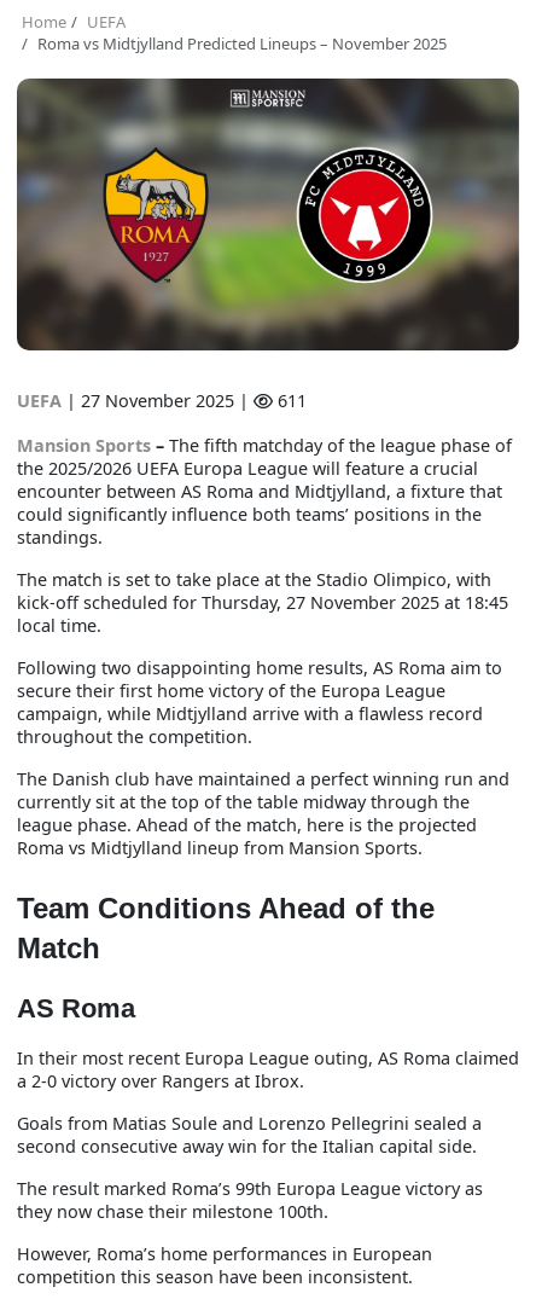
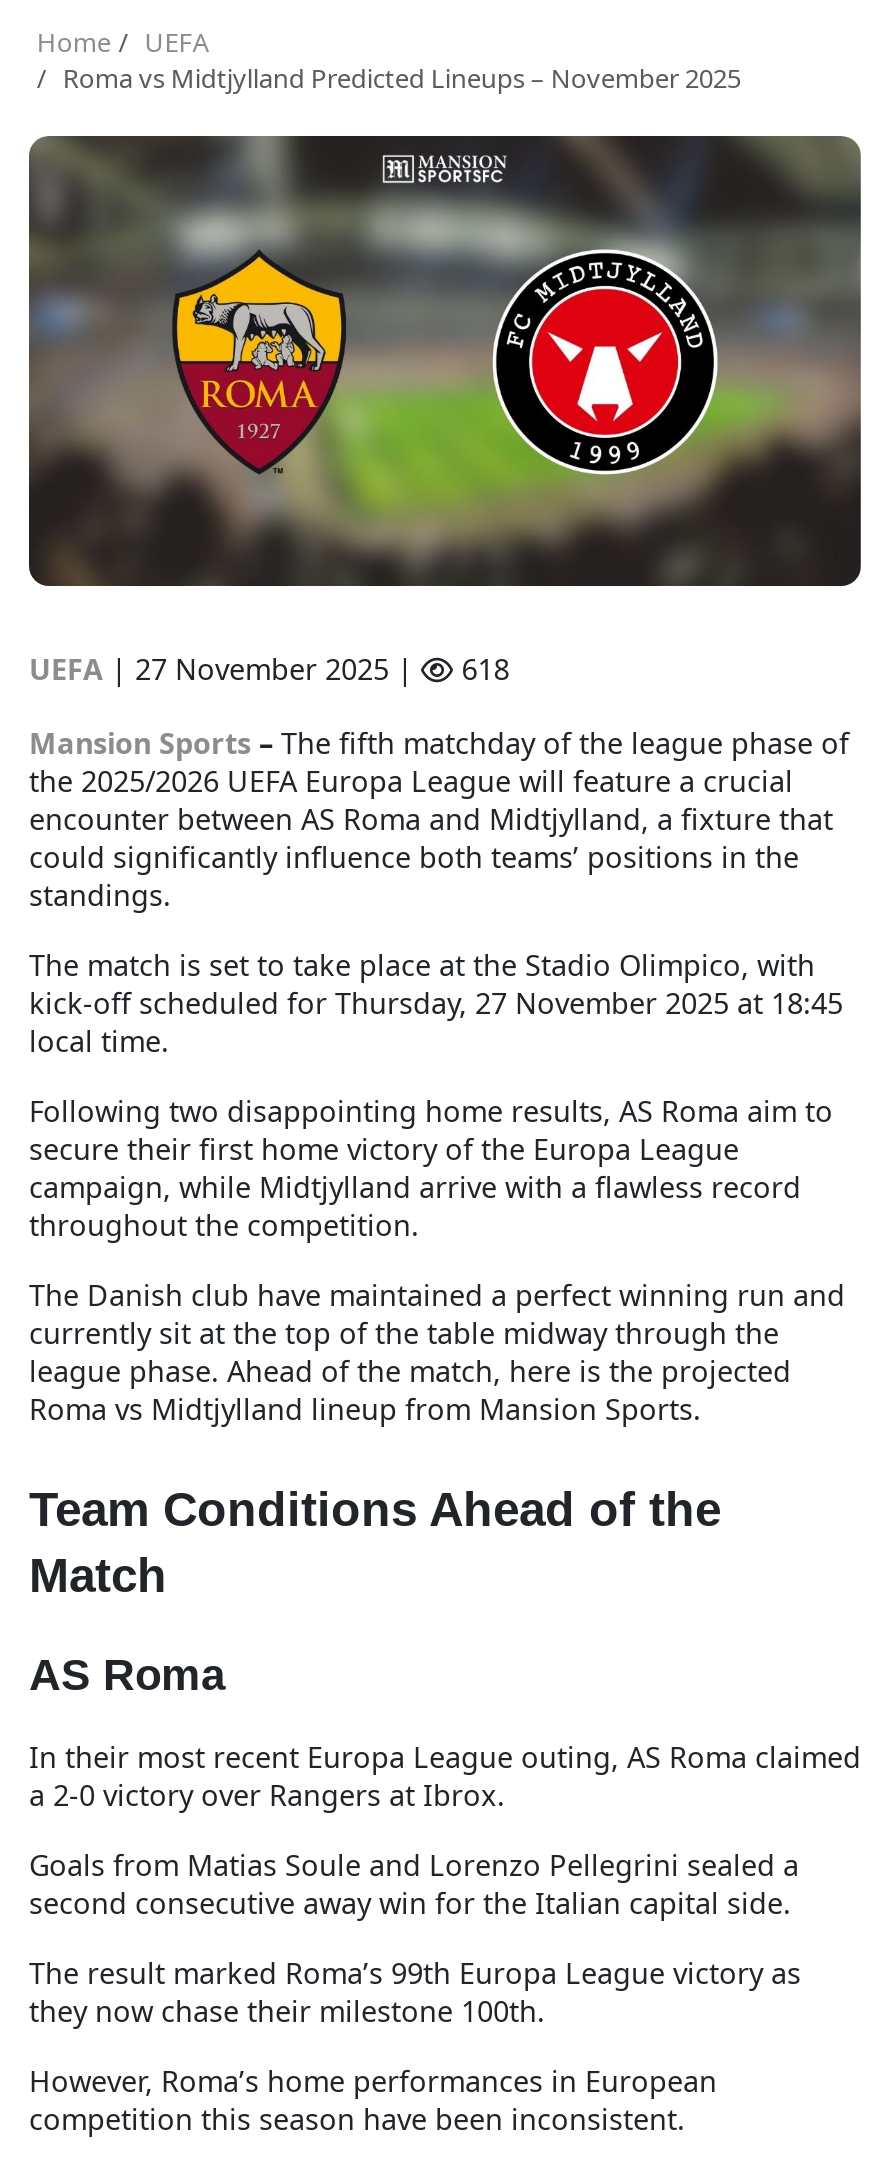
- 611
+ 618
